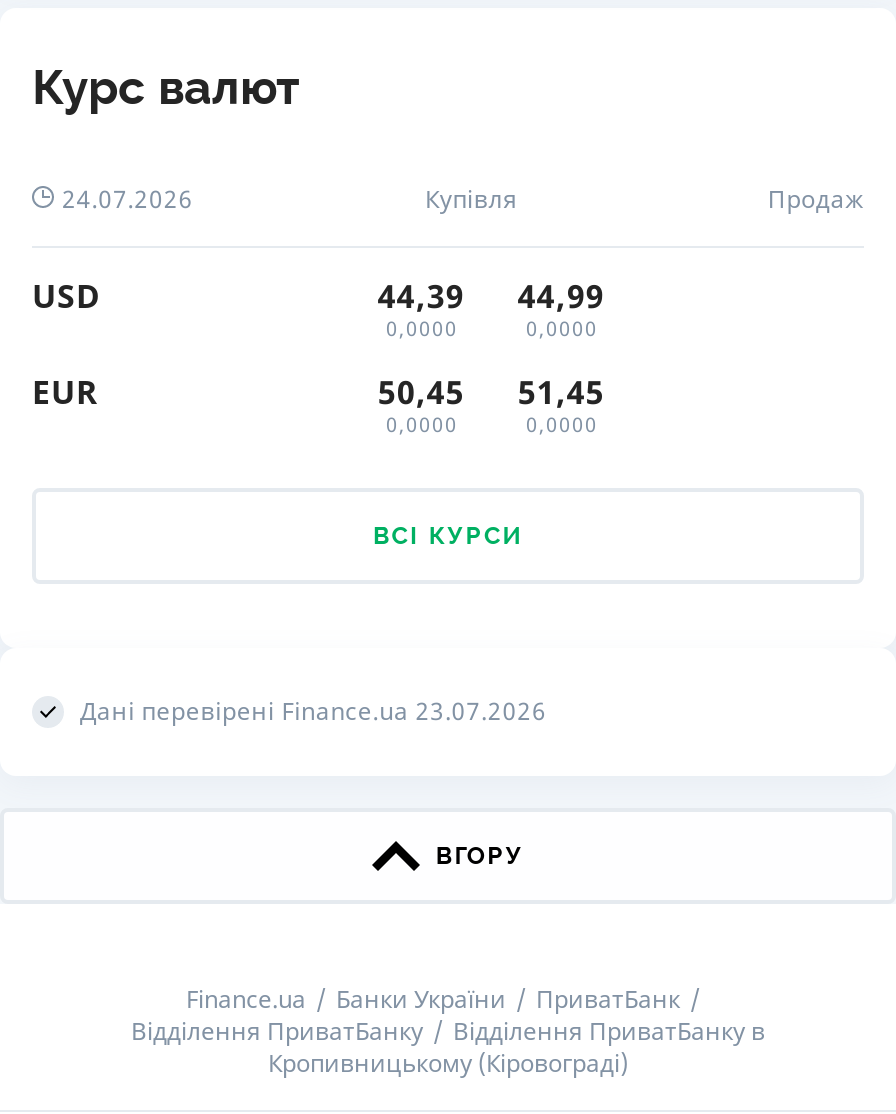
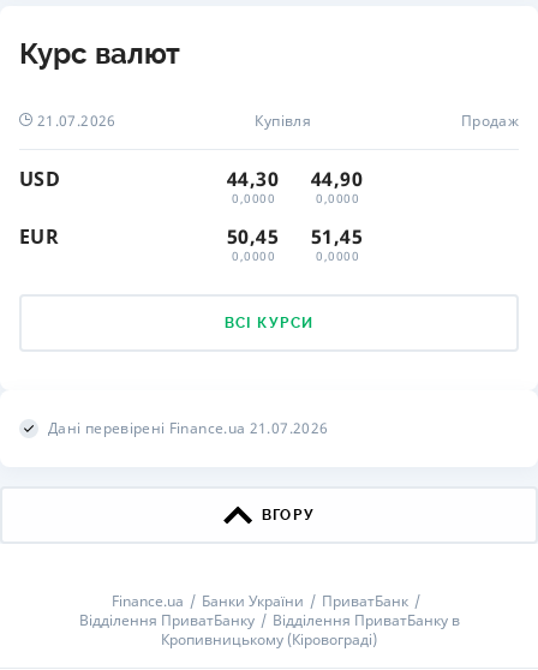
- 24.07.2026
+ 21.07.2026

- 44,39
+ 44,30

- 44,99
+ 44,90

- Дані перевірені Finance.ua 23.07.2026
+ Дані перевірені Finance.ua 21.07.2026
